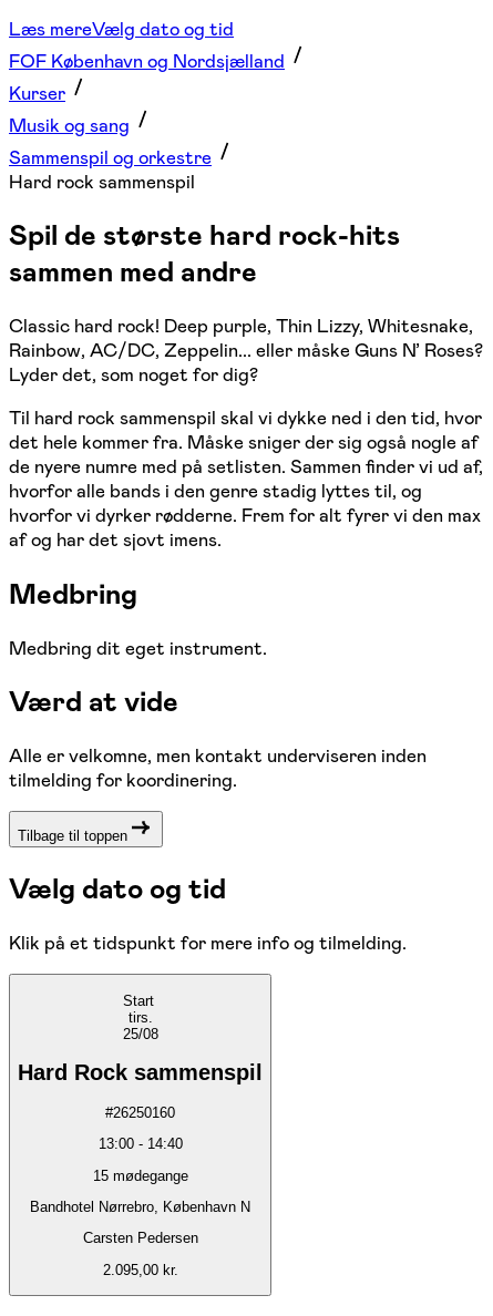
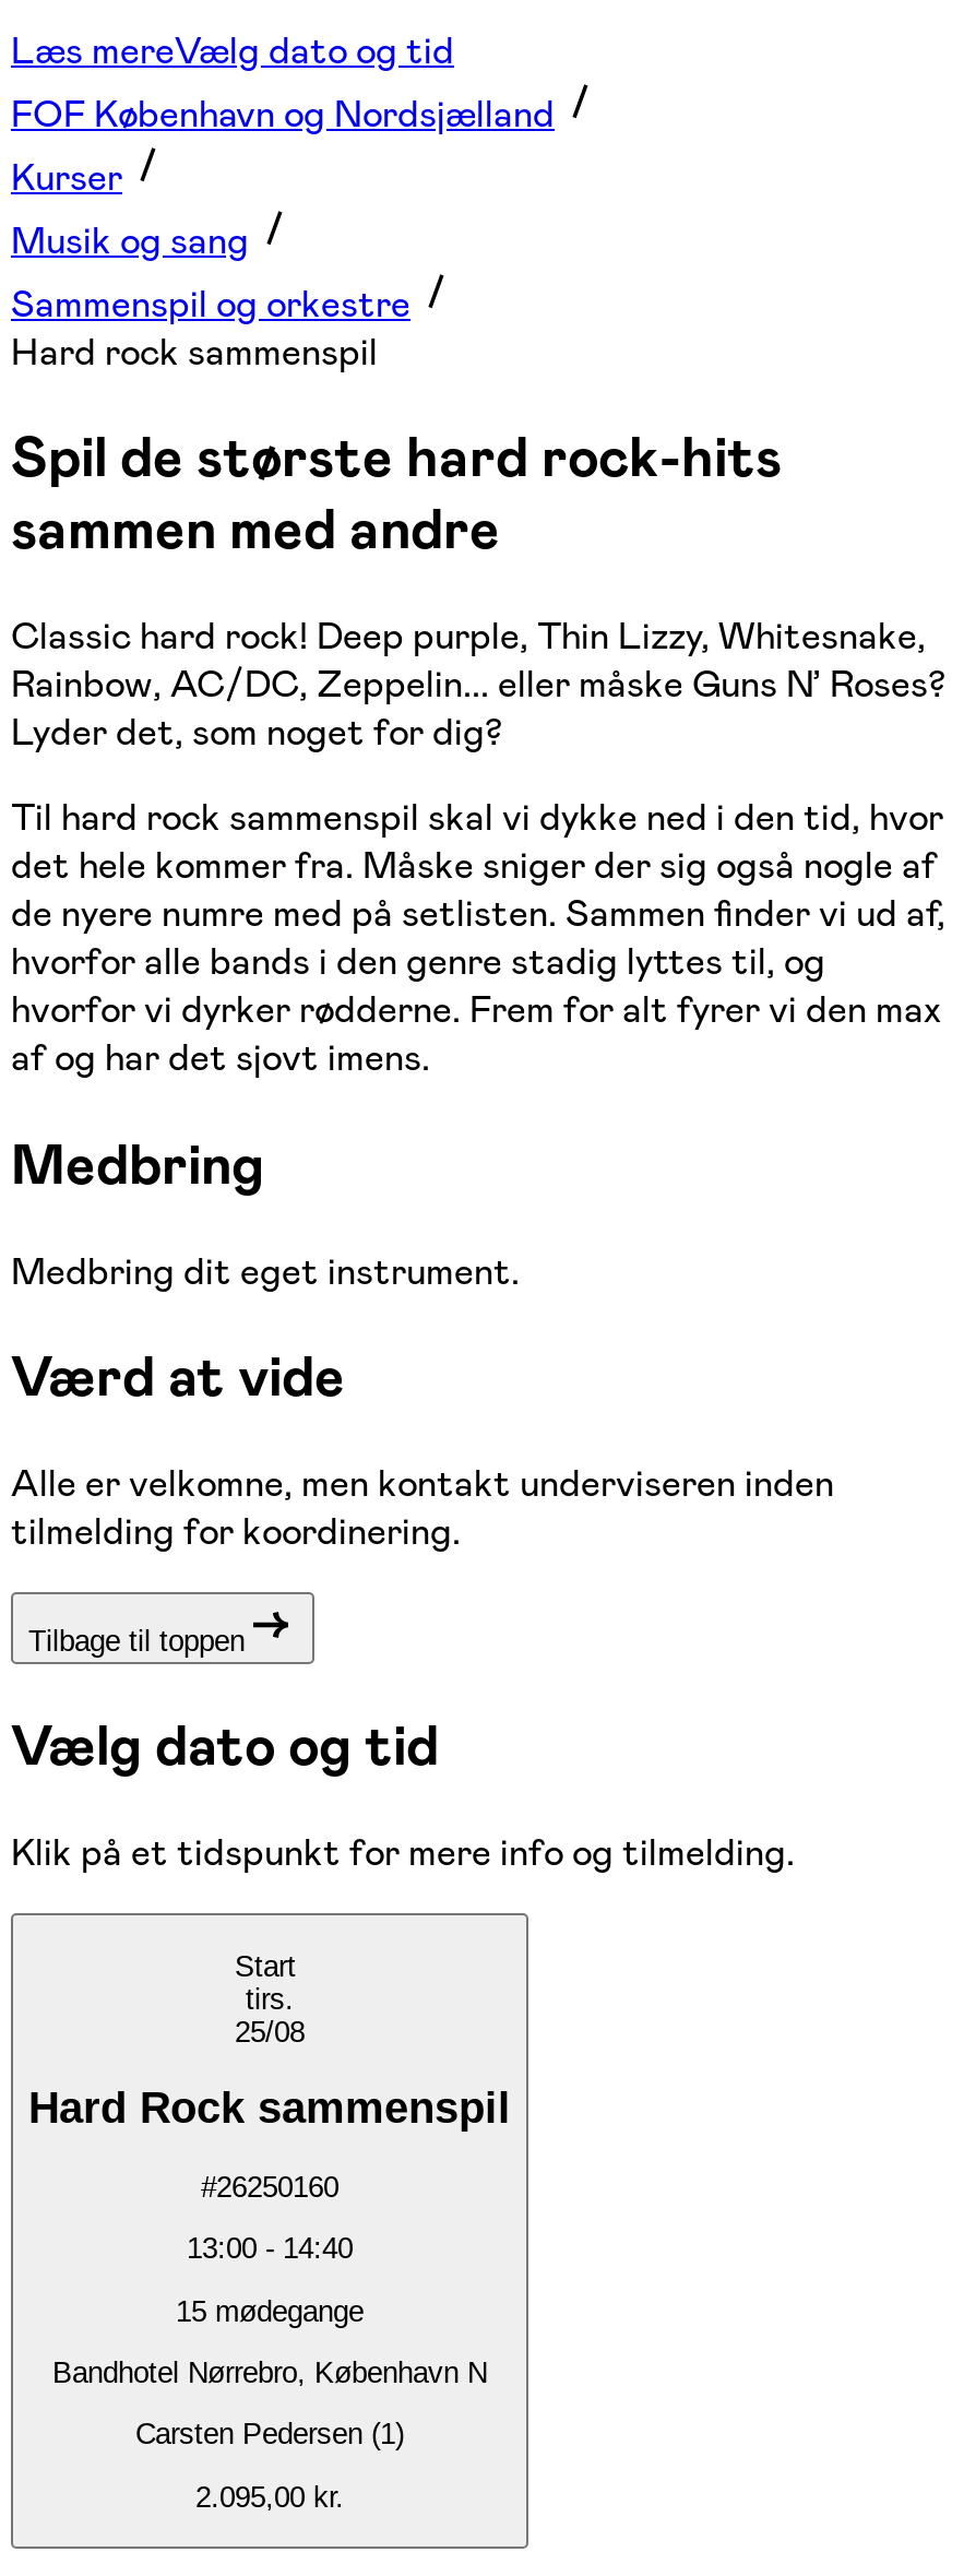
- Carsten Pedersen
+ Carsten Pedersen (1)
